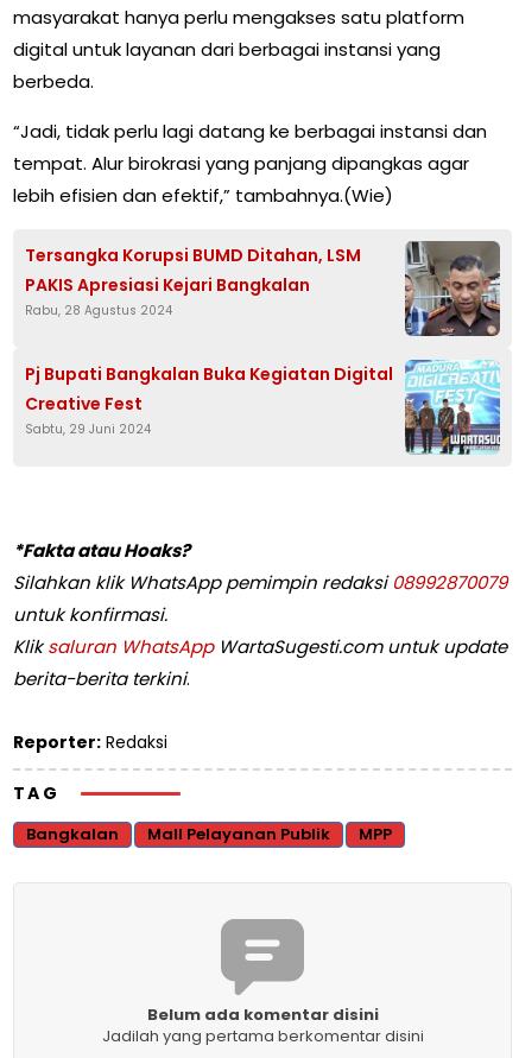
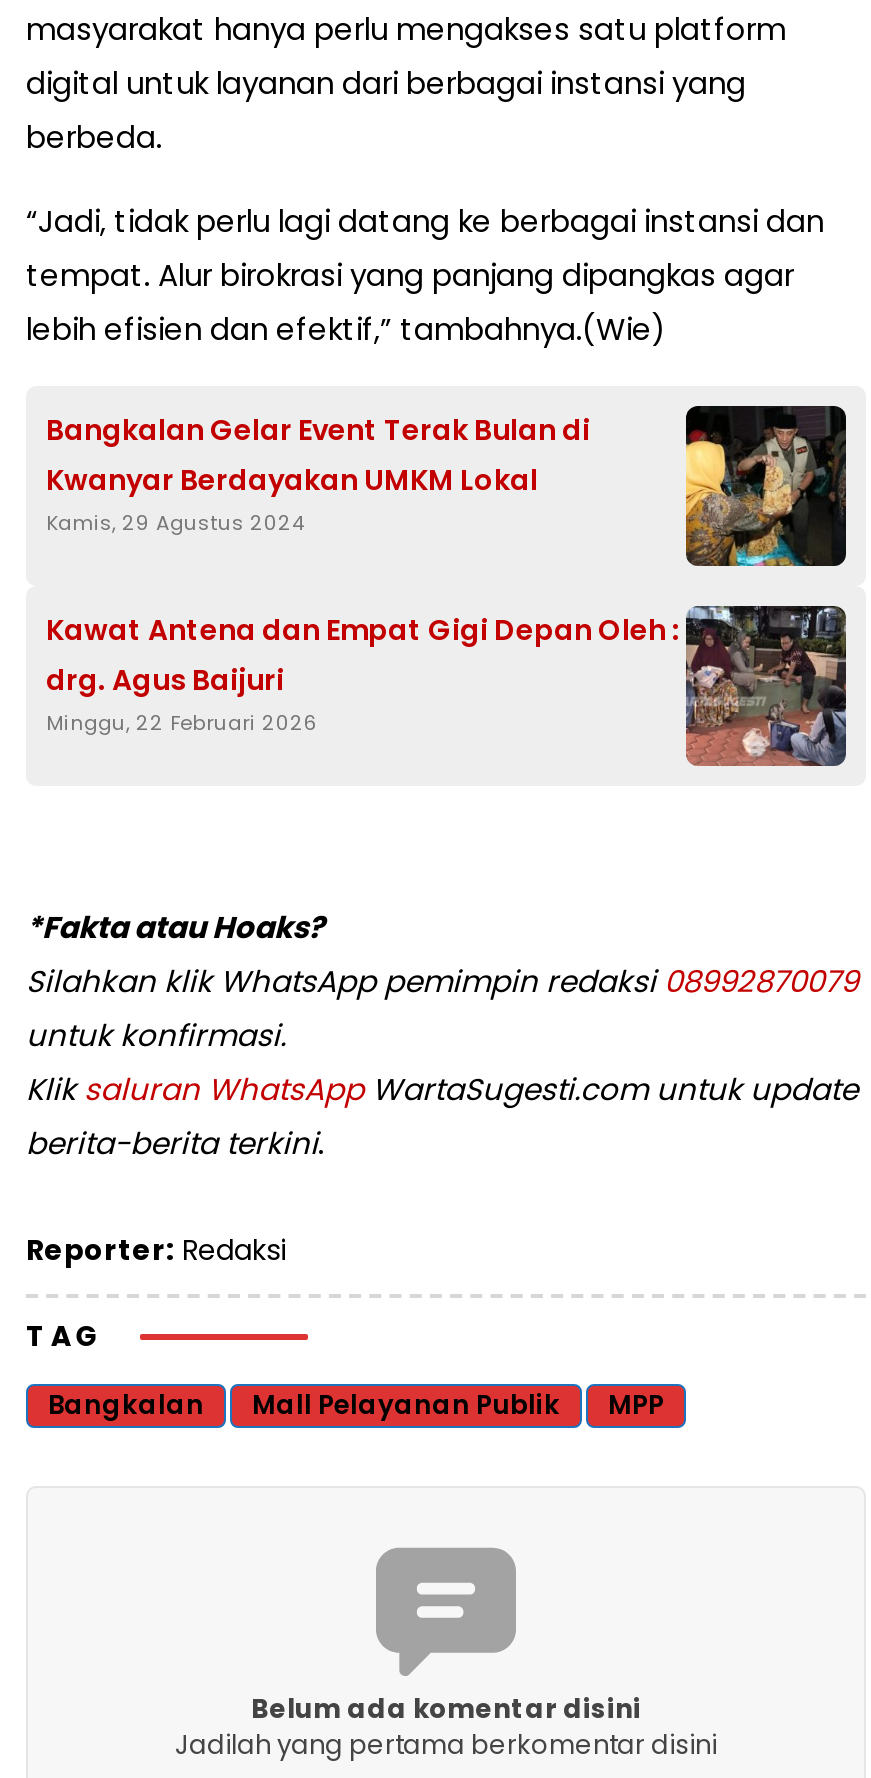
- Tersangka Korupsi BUMD Ditahan, LSM
- PAKIS Apresiasi Kejari Bangkalan
- Rabu, 28 Agustus 2024
+ Bangkalan Gelar Event Terak Bulan di
+ Kwanyar Berdayakan UMKM Lokal
+ Kamis, 29 Agustus 2024

- [image]
- Pj Bupati Bangkalan Buka Kegiatan Digital
- Creative Fest
- Sabtu, 29 Juni 2024
+ [image]
+ Kawat Antena dan Empat Gigi Depan Oleh :
+ drg. Agus Baijuri
+ Minggu, 22 Februari 2026

- [image]
+ [image]
